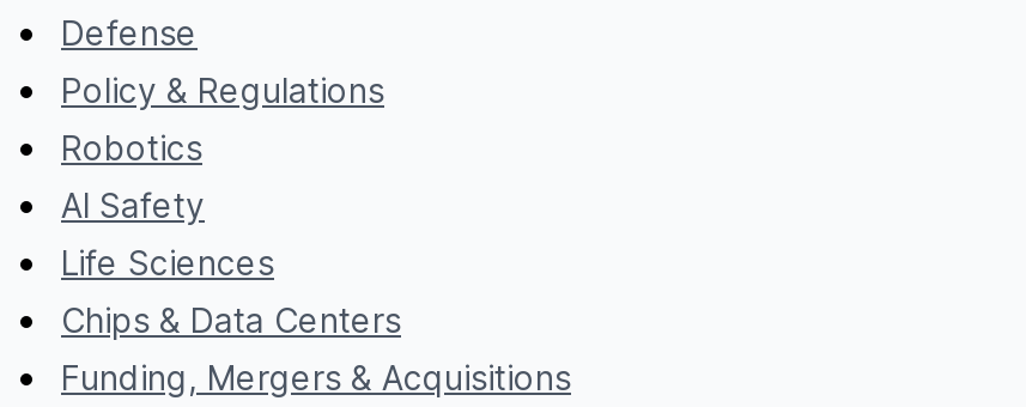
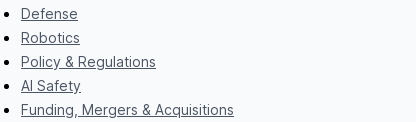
moved down: Policy & Regulations

- Life Sciences
- Chips & Data Centers
